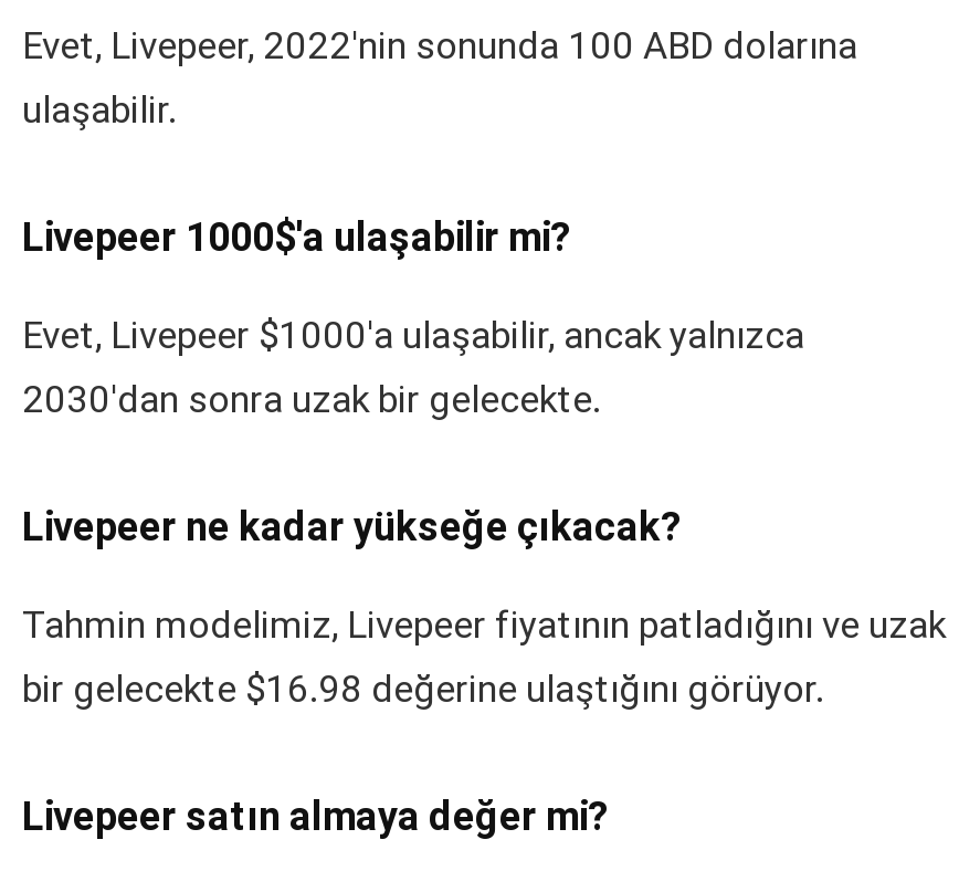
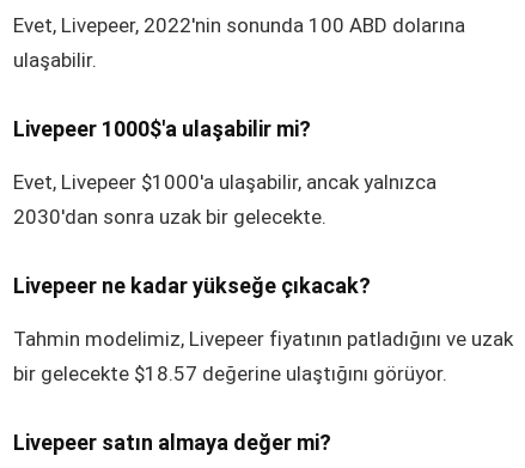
- bir gelecekte $16.98 değerine ulaştığını görüyor.
+ bir gelecekte $18.57 değerine ulaştığını görüyor.
